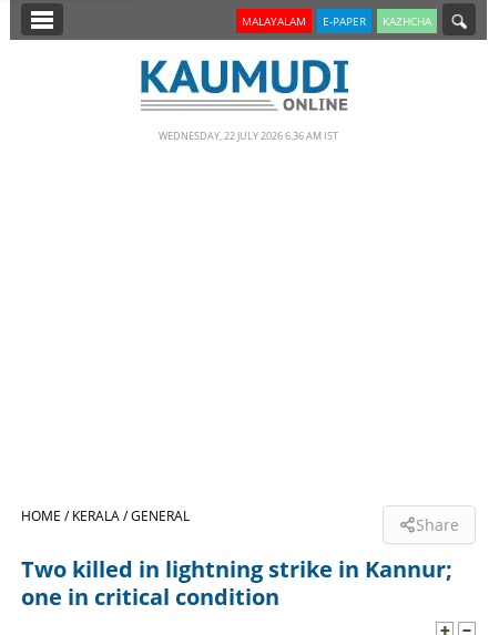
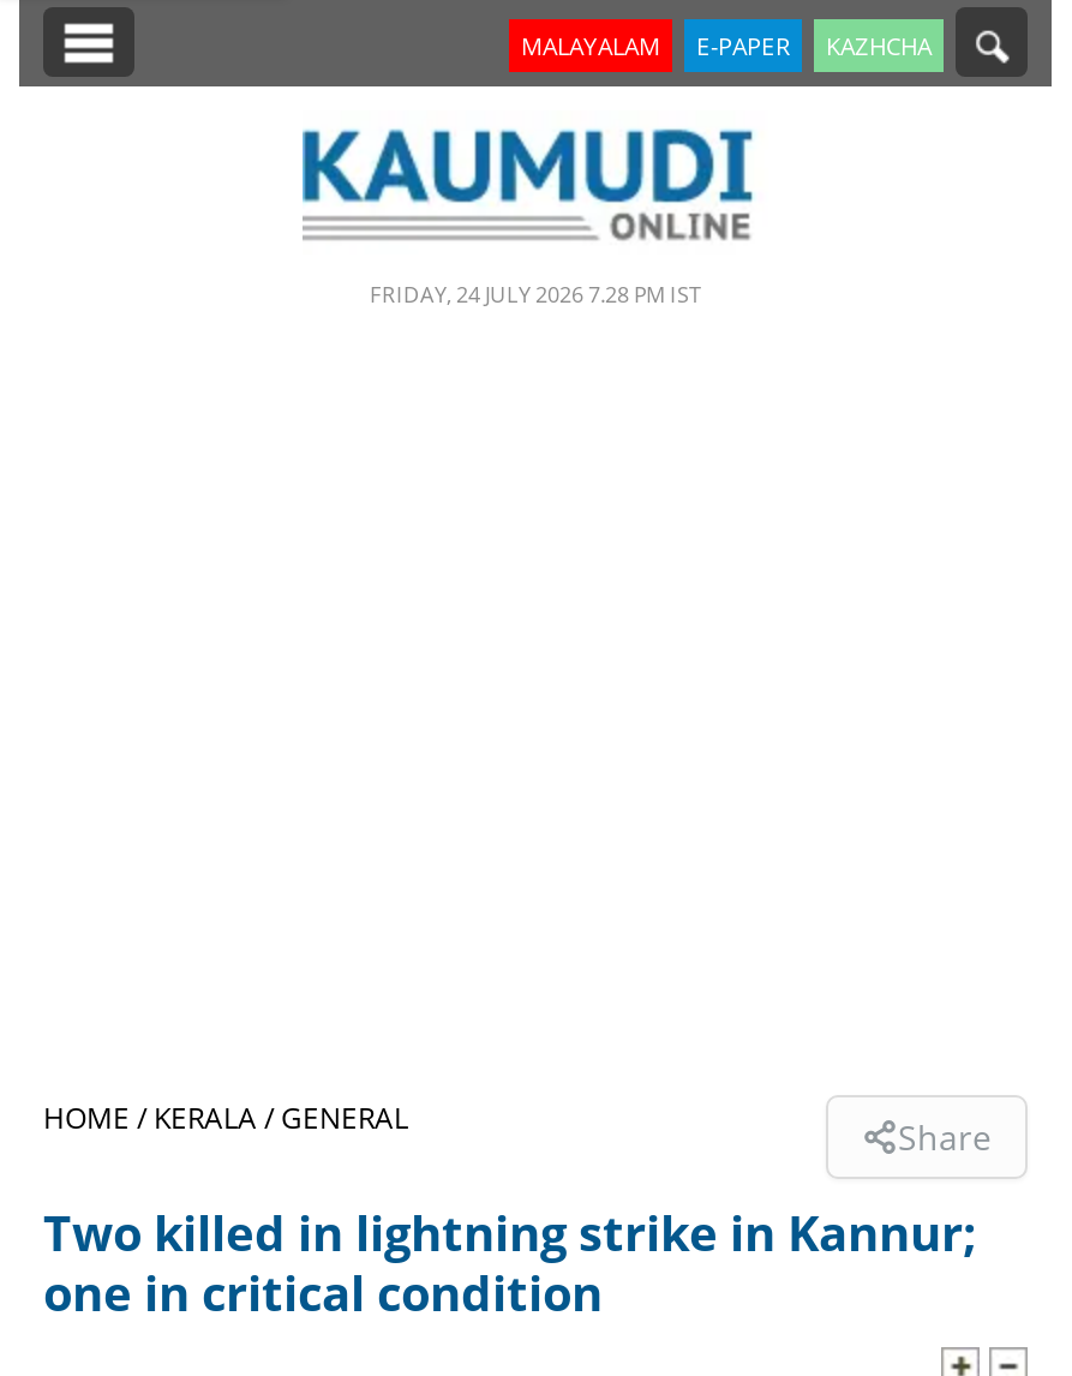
- WEDNESDAY, 22 JULY 2026 6.36 AM IST
+ FRIDAY, 24 JULY 2026 7.28 PM IST
